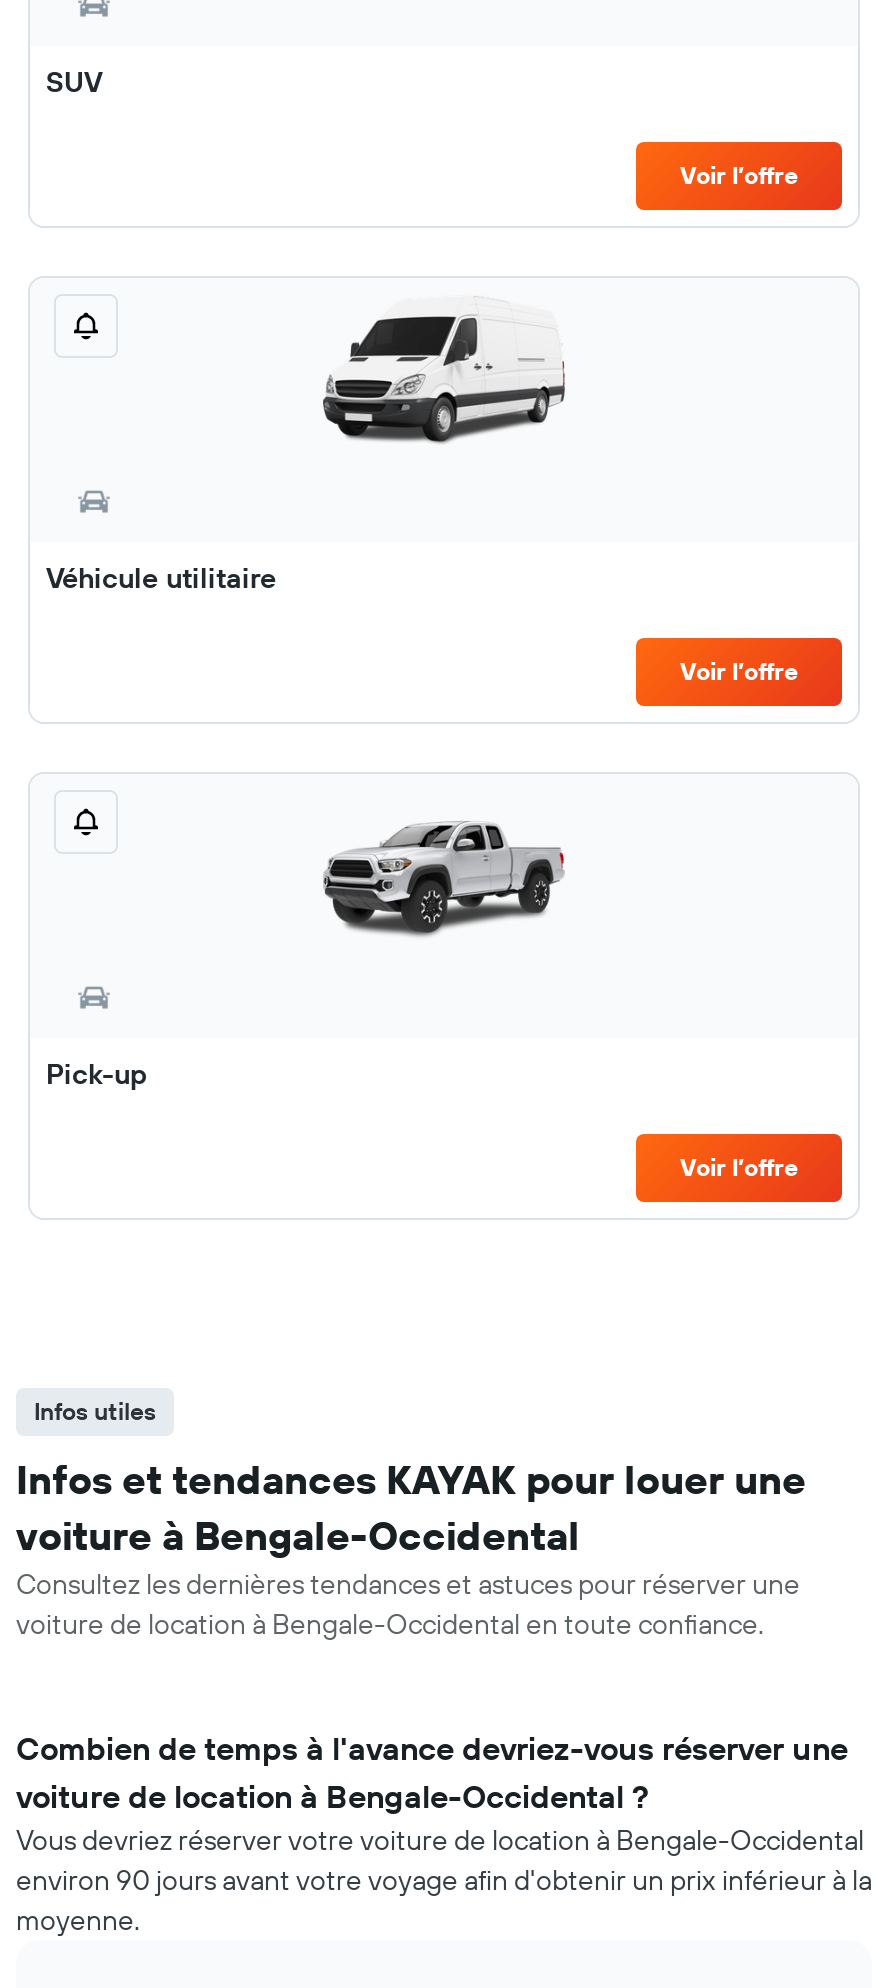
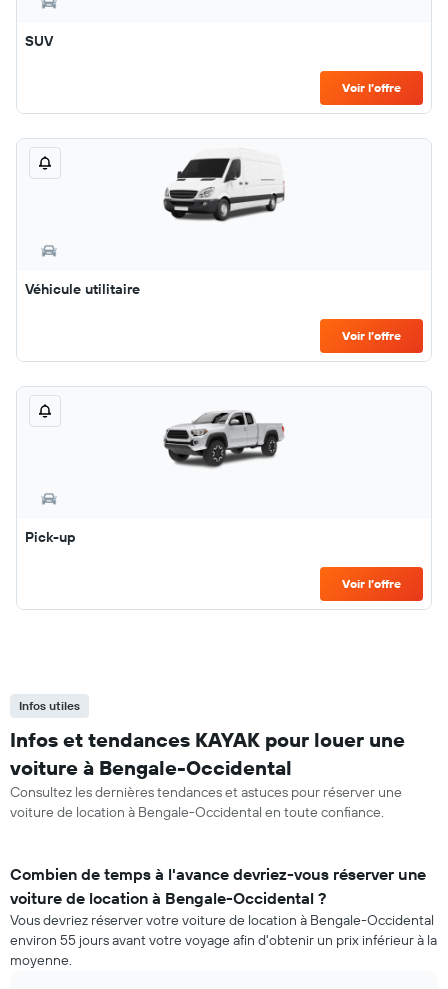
- environ 90 jours avant votre voyage afin d'obtenir un prix inférieur à la
+ environ 55 jours avant votre voyage afin d'obtenir un prix inférieur à la
